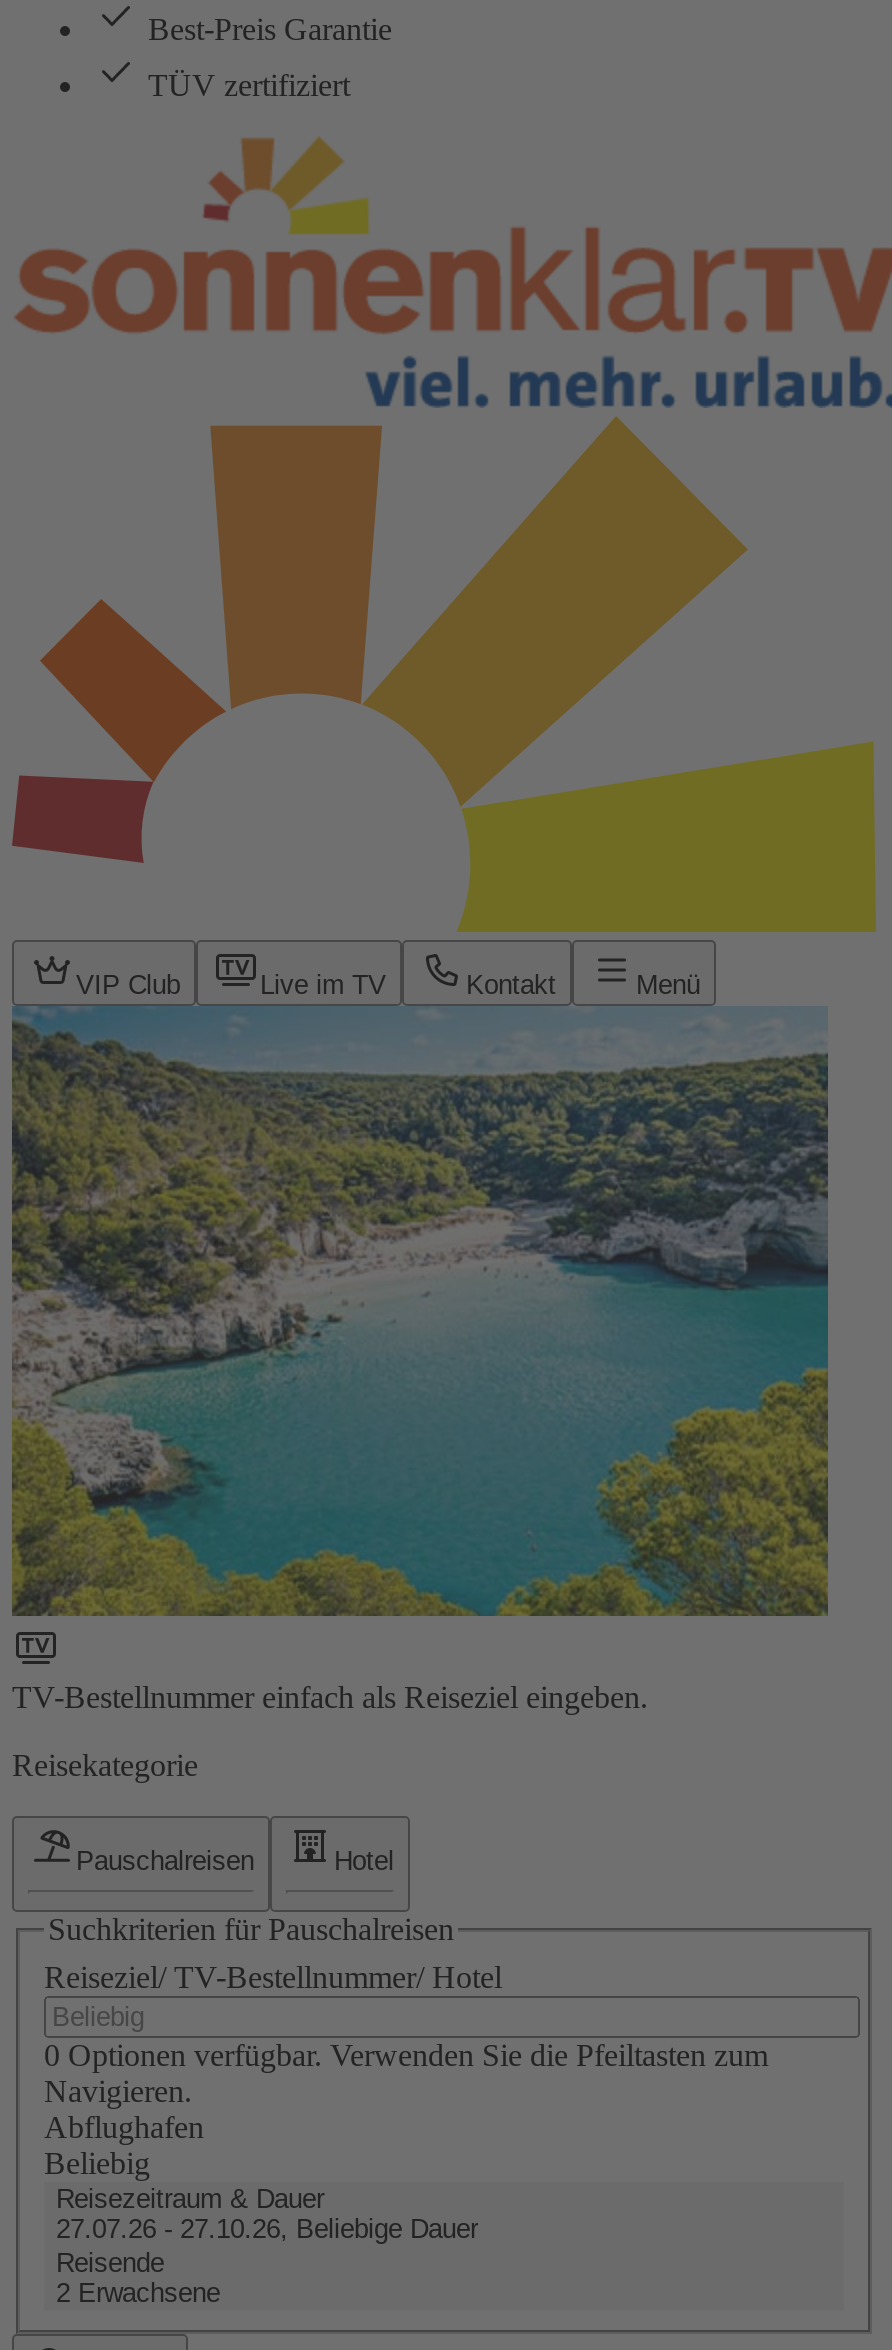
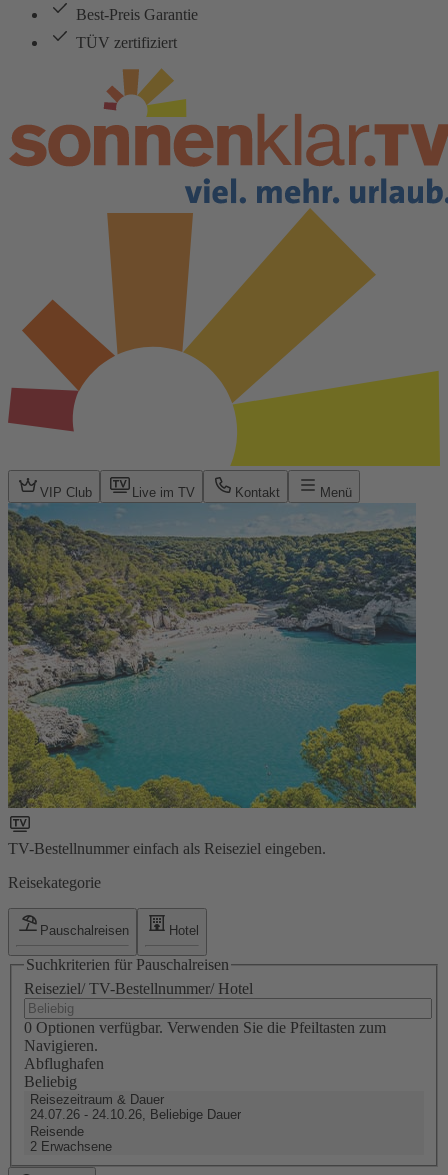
- 27.07.26 - 27.10.26, Beliebige Dauer
+ 24.07.26 - 24.10.26, Beliebige Dauer
